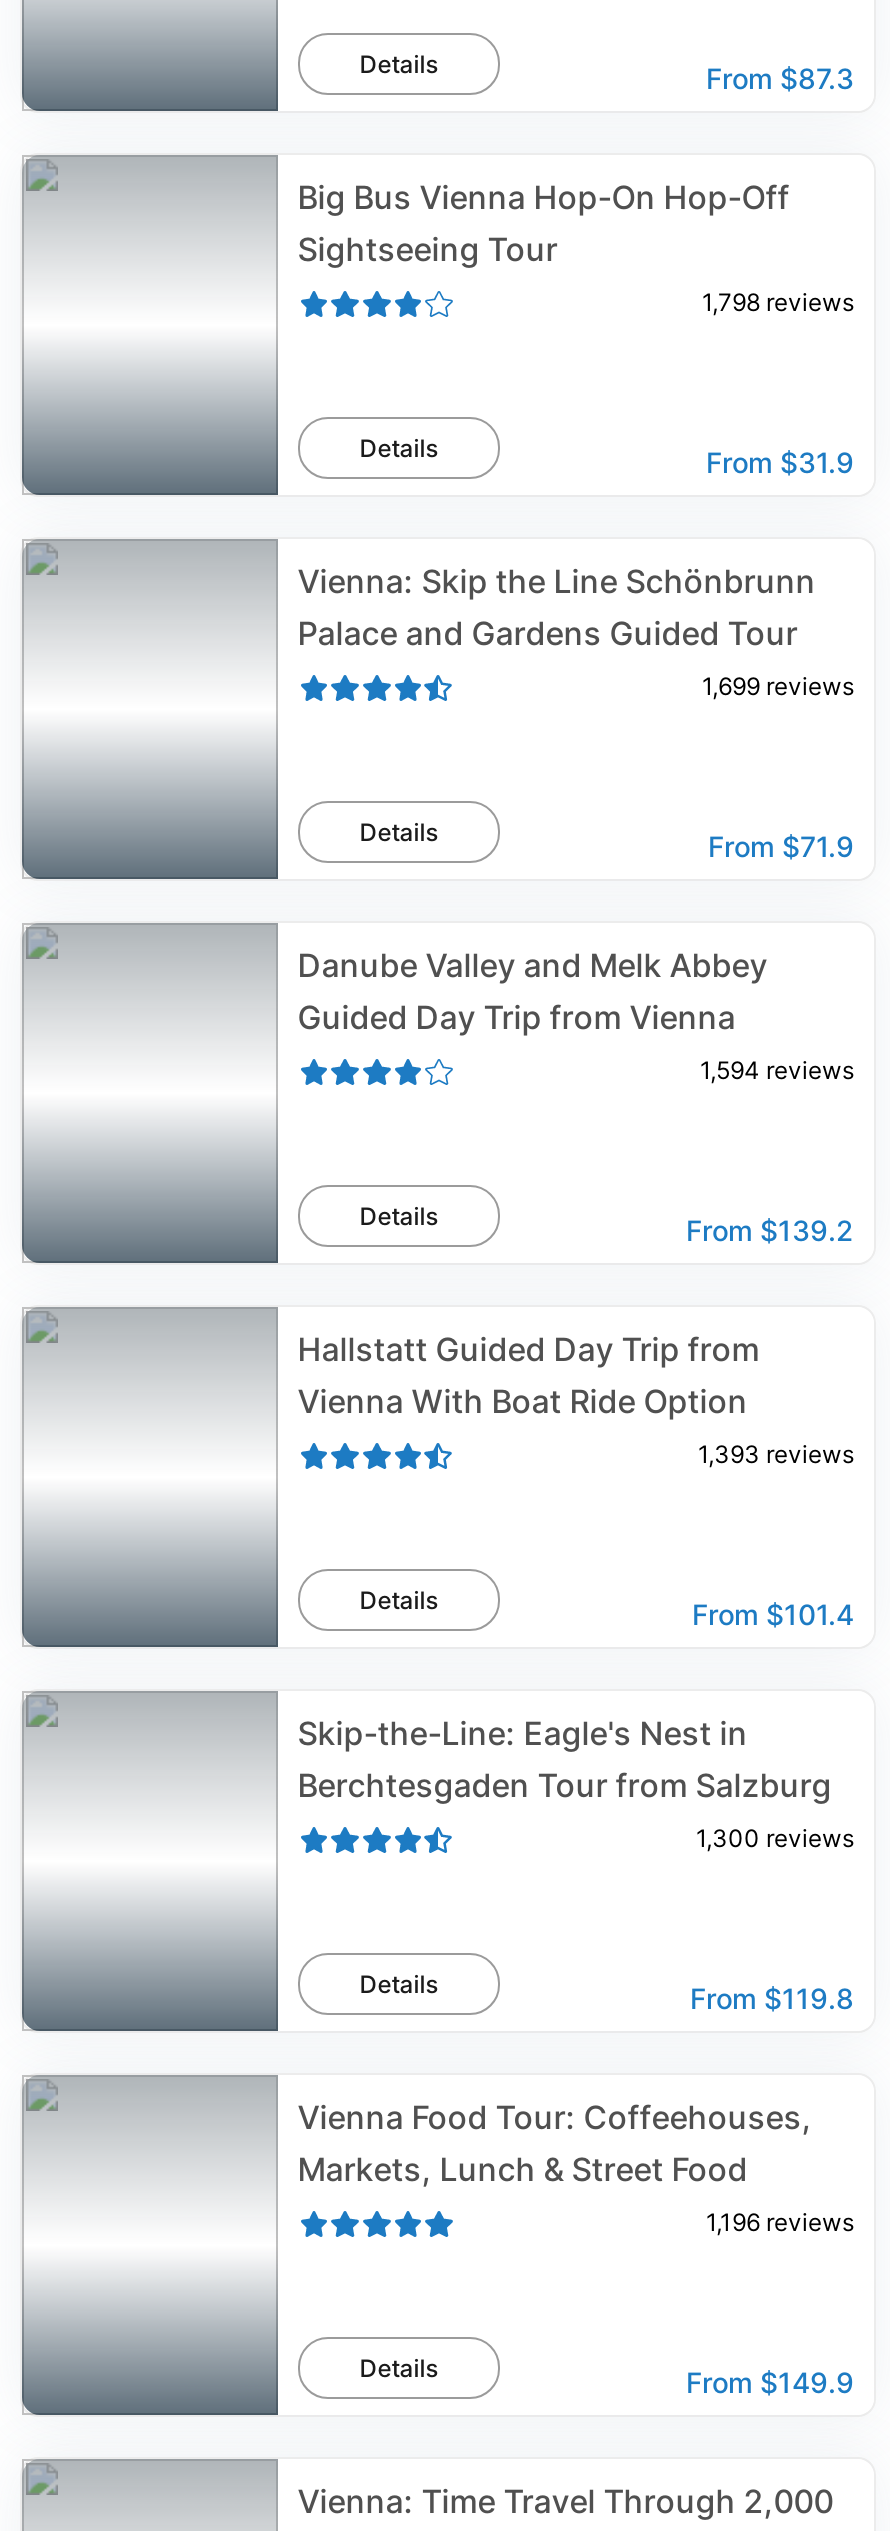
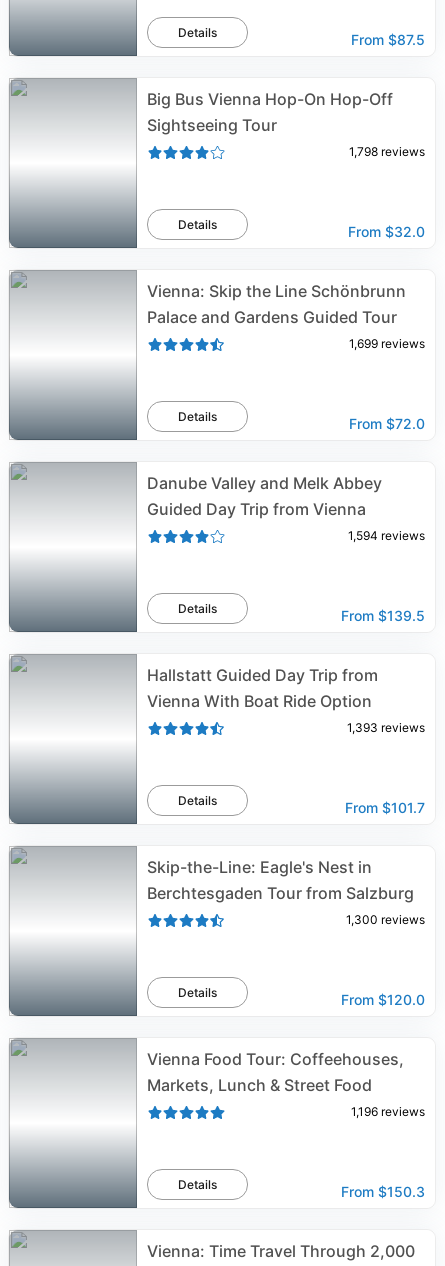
- From $87.3
+ From $87.5

- From $31.9
+ From $32.0

- From $71.9
+ From $72.0

- From $139.2
+ From $139.5

- From $101.4
+ From $101.7

- From $119.8
+ From $120.0

- From $149.9
+ From $150.3
